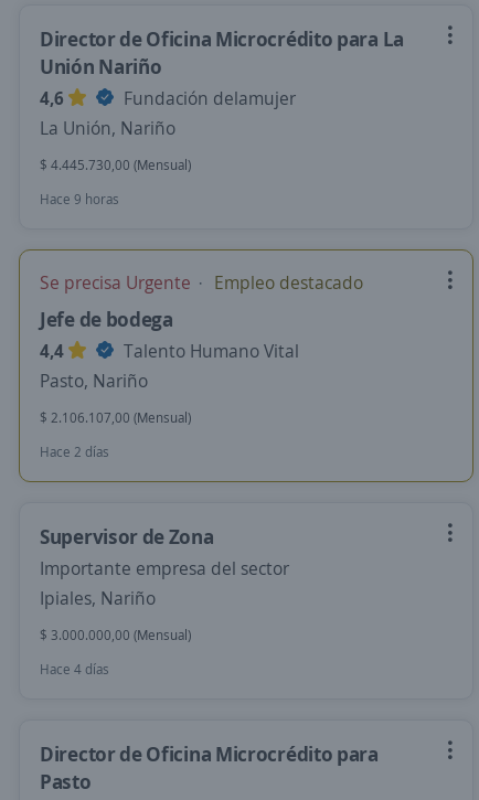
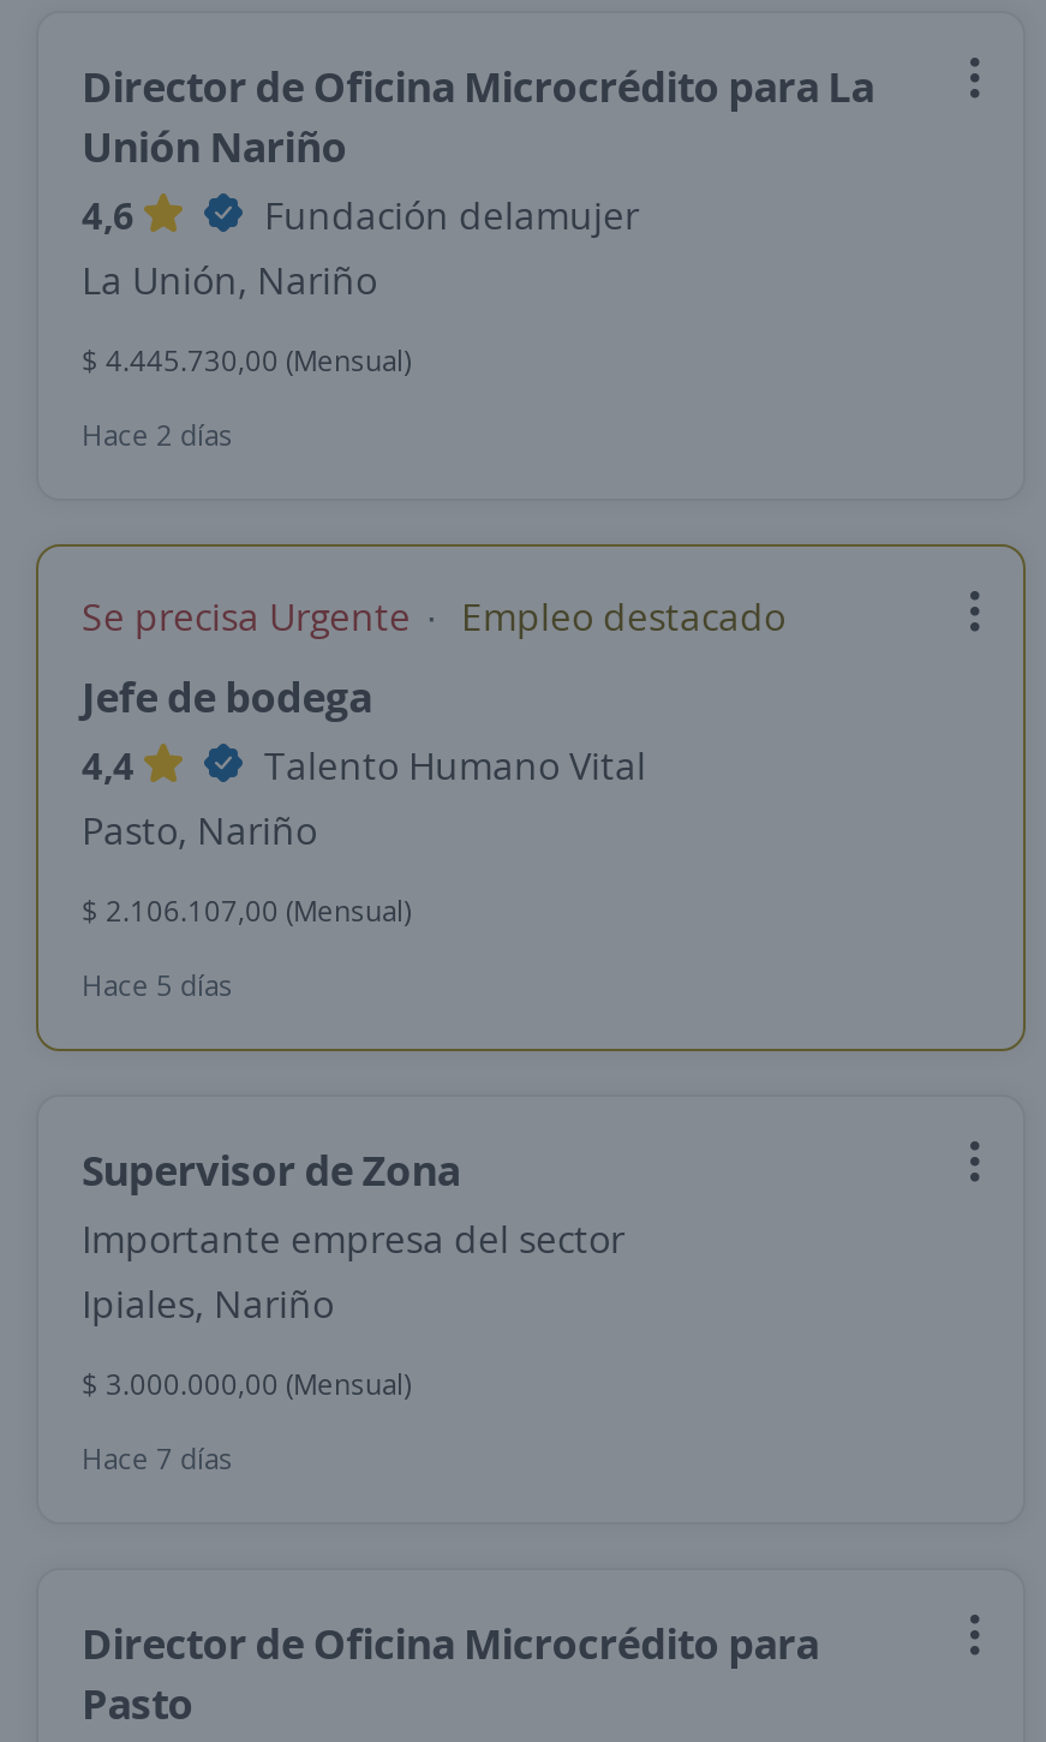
- Hace 9 horas
+ Hace 2 días

- Hace 2 días
+ Hace 5 días

- Hace 4 días
+ Hace 7 días
